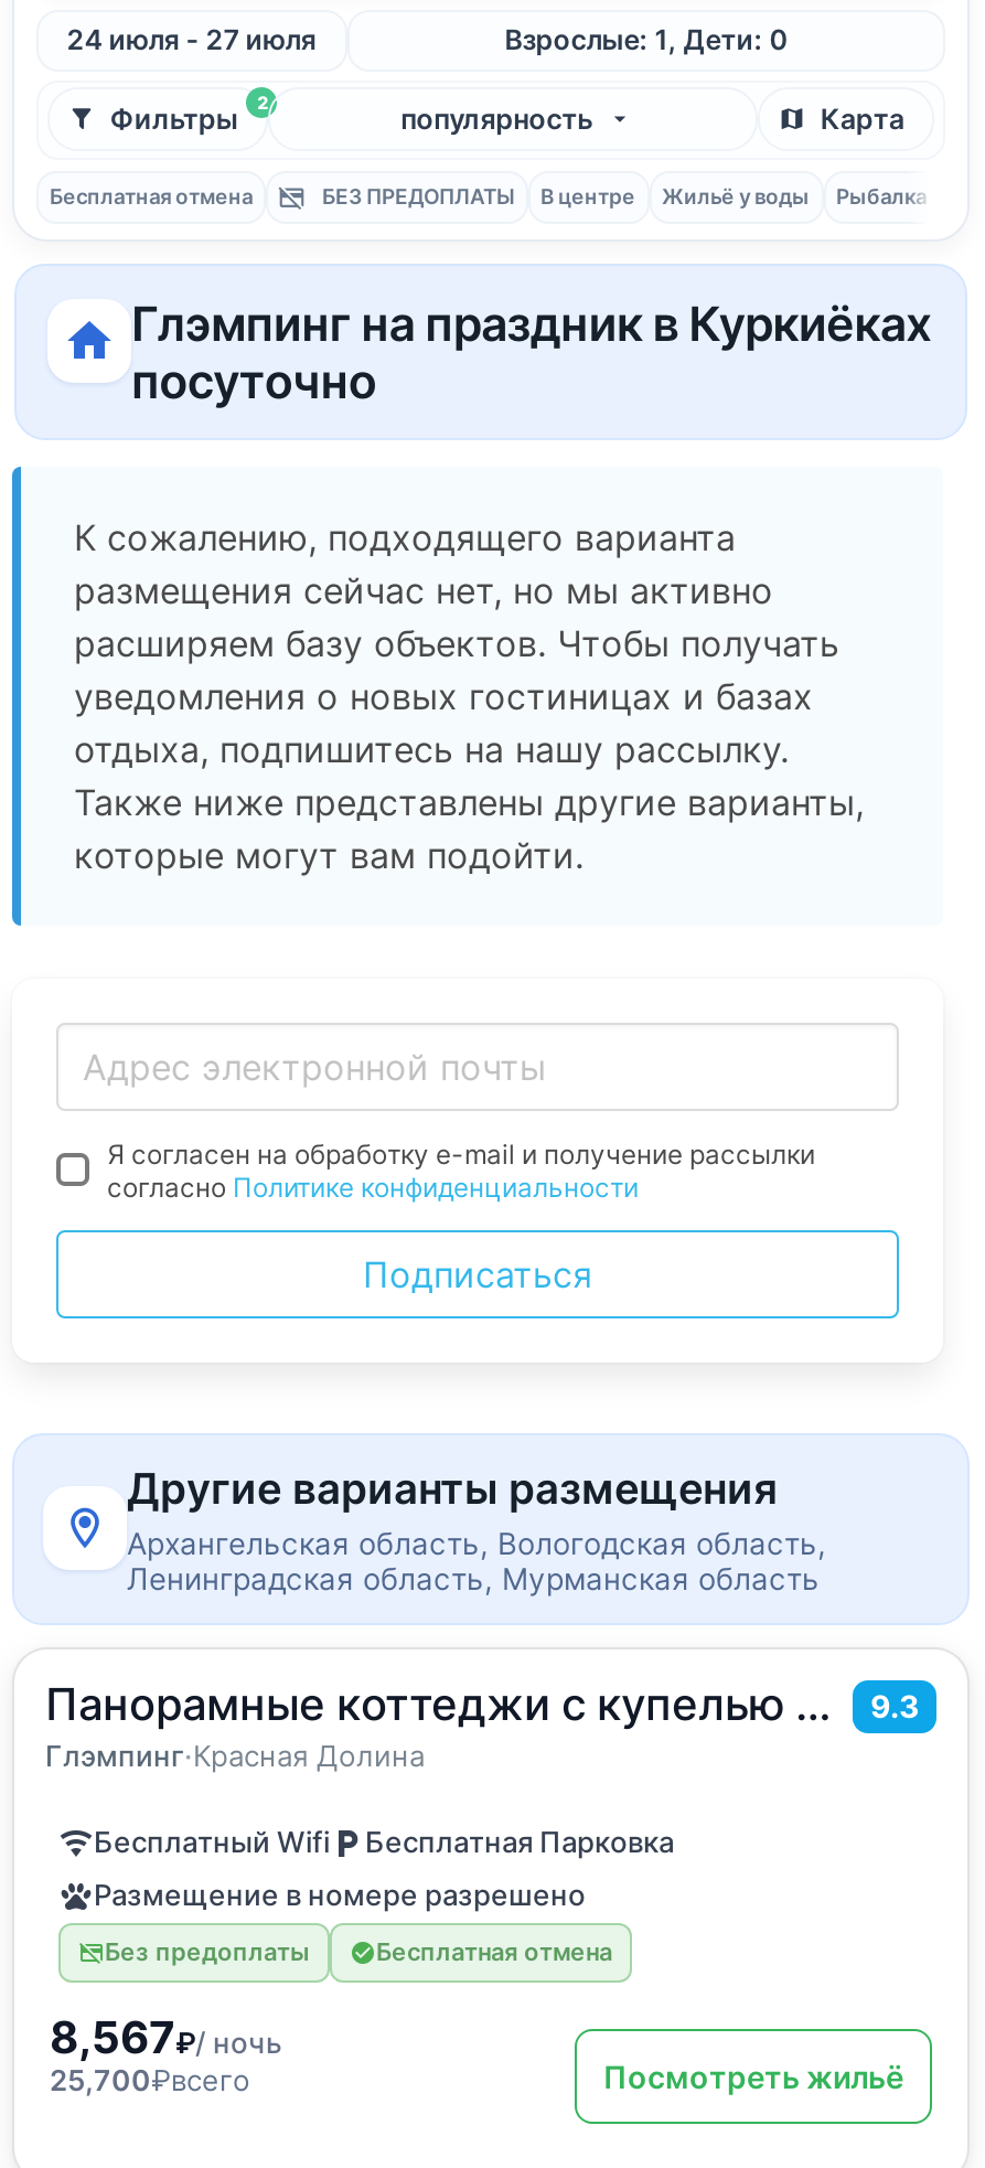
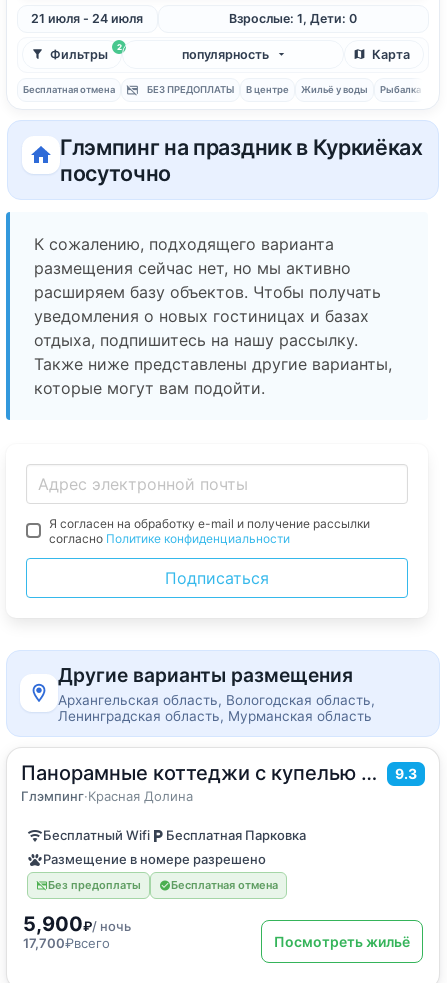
- 24 июля - 27 июля
+ 21 июля - 24 июля

- 8,567₽ / ночь
+ 5,900₽ / ночь

- 25,700₽всего
+ 17,700₽всего
